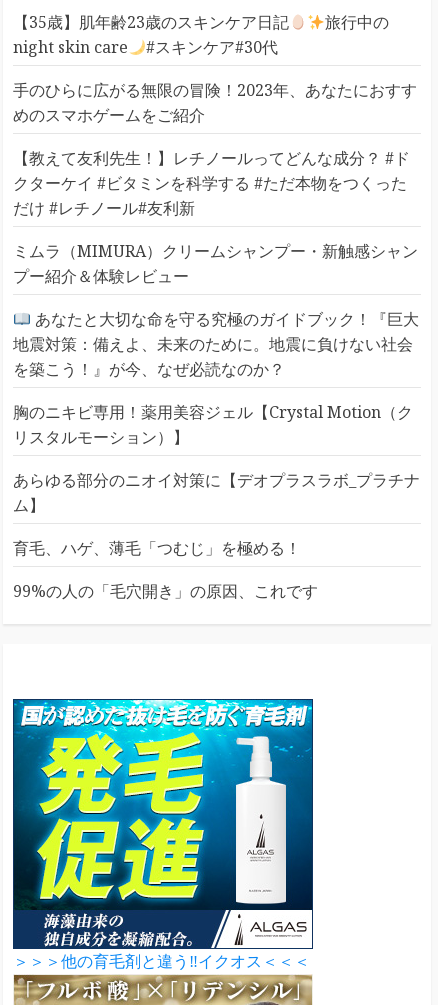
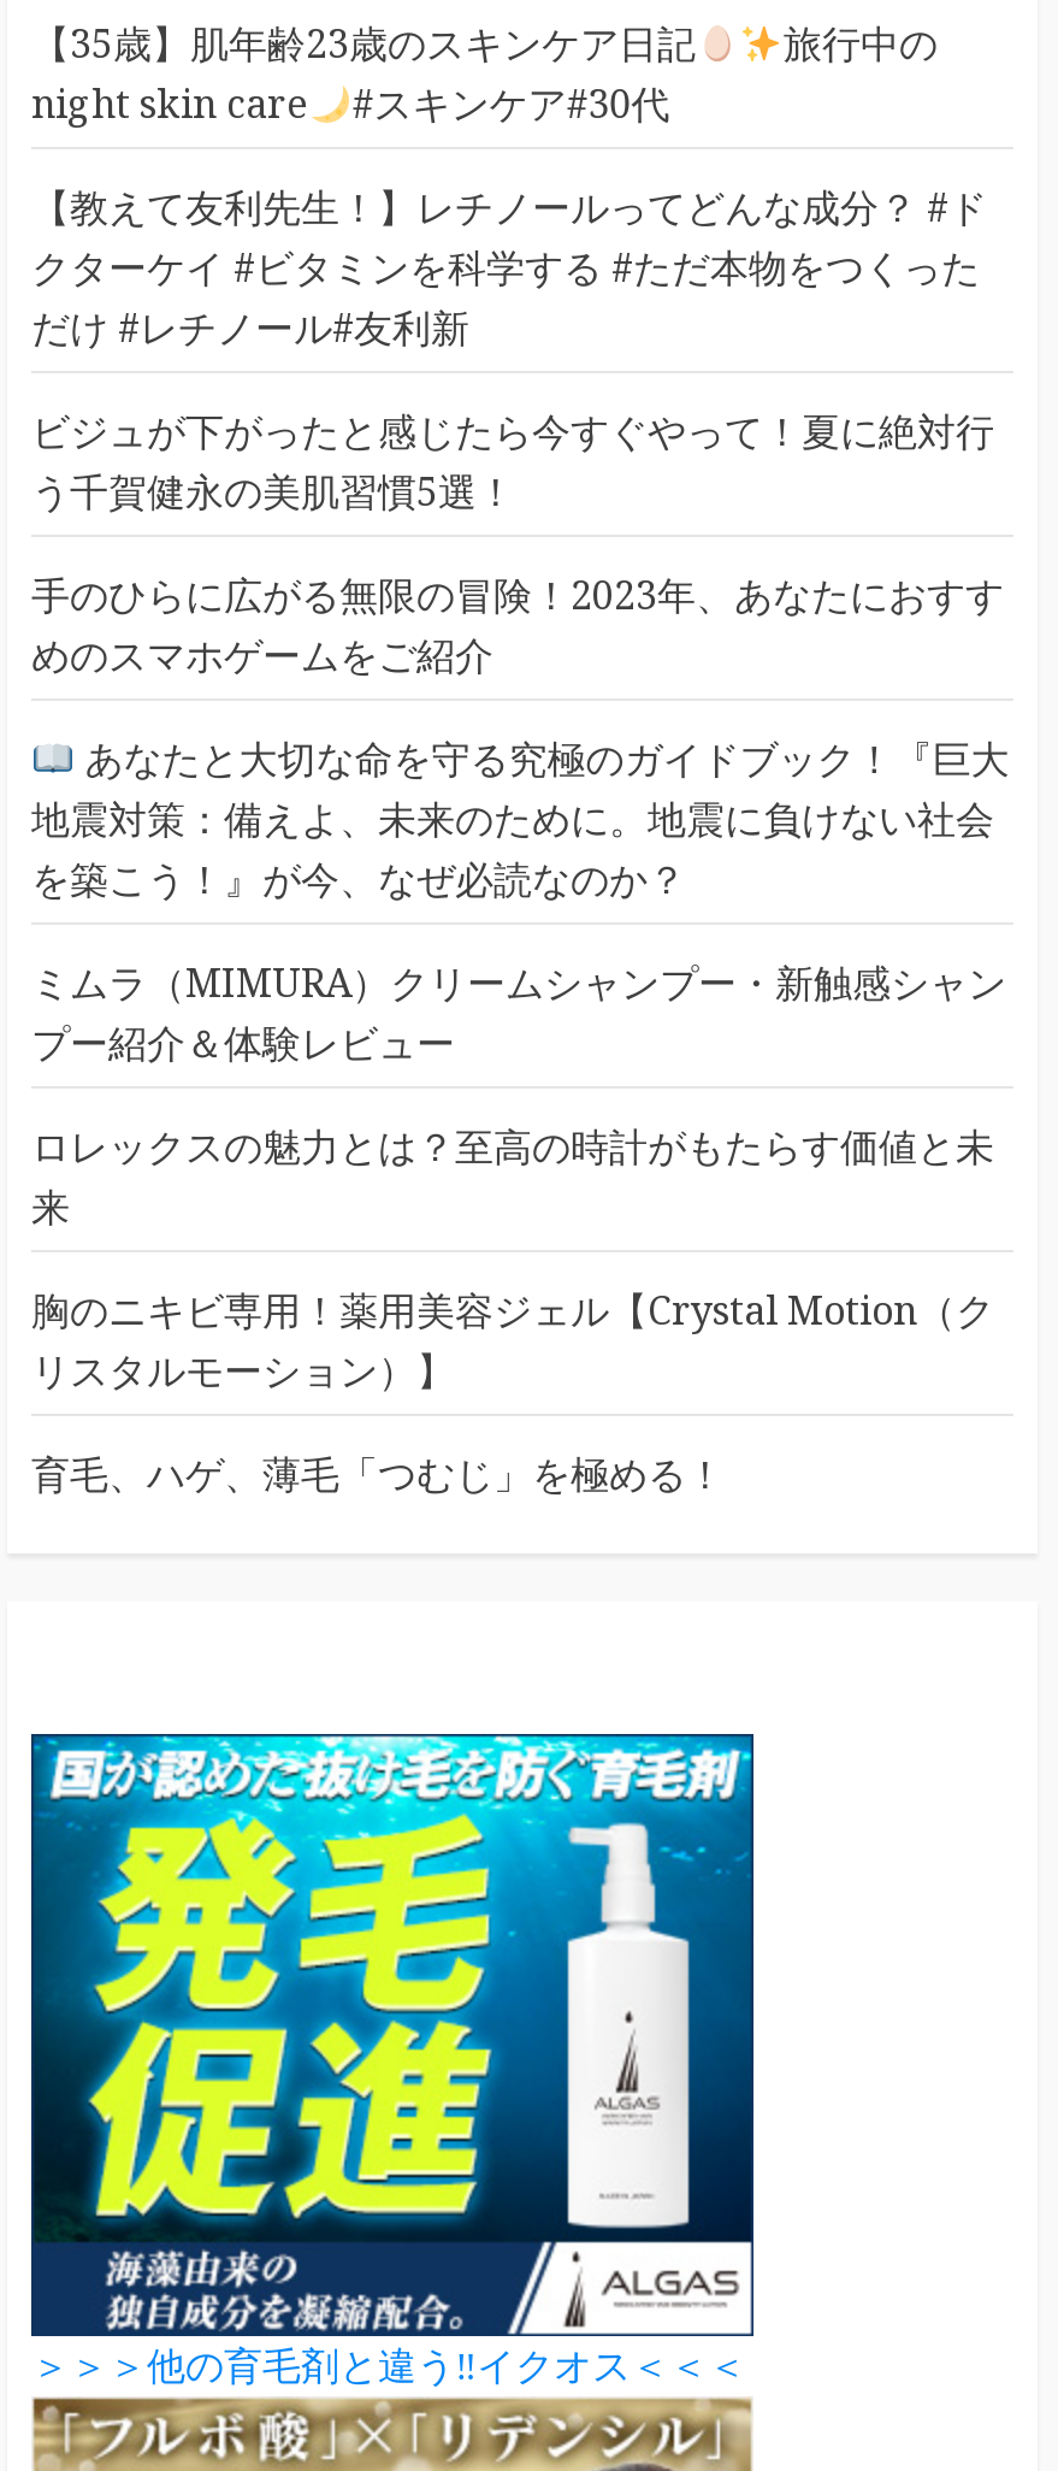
moved down: 手のひらに広がる無限の冒険！2023年、あなたにおすす | めのスマホゲームをご紹介

moved up: 【教えて友利先生！】レチノールってどんな成分？ #ド | クターケイ #ビタミンを科学する #ただ本物をつくった | だけ #レチノール#友利新

+ ビジュが下がったと感じたら今すぐやって！夏に絶対行
+ う千賀健永の美肌習慣5選！

moved down: ミムラ（MIMURA）クリームシャンプー・新触感シャン | プー紹介＆体験レビュー

+ ロレックスの魅力とは？至高の時計がもたらす価値と未
+ 来

moved down: 胸のニキビ専用！薬用美容ジェル【Crystal Motion（ク | リスタルモーション）】

- あらゆる部分のニオイ対策に【デオプラスラボ_プラチナ
- ム】

moved down: 育毛、ハゲ、薄毛「つむじ」を極める！

- 99%の人の「毛穴開き」の原因、これです
